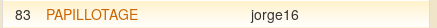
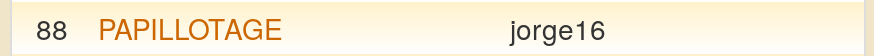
- 83 PAPILLOTAGE
+ 88 PAPILLOTAGE
